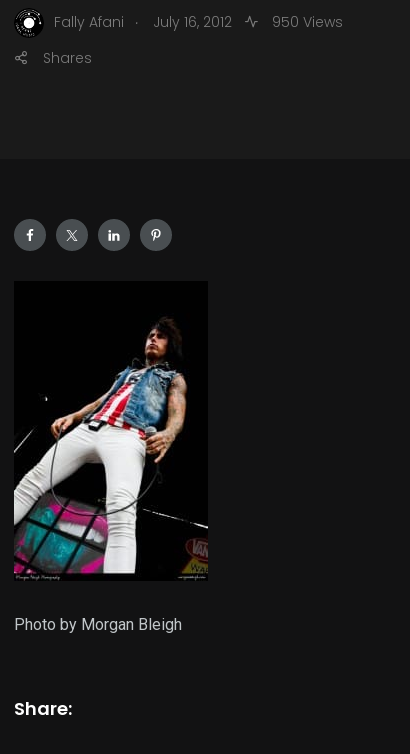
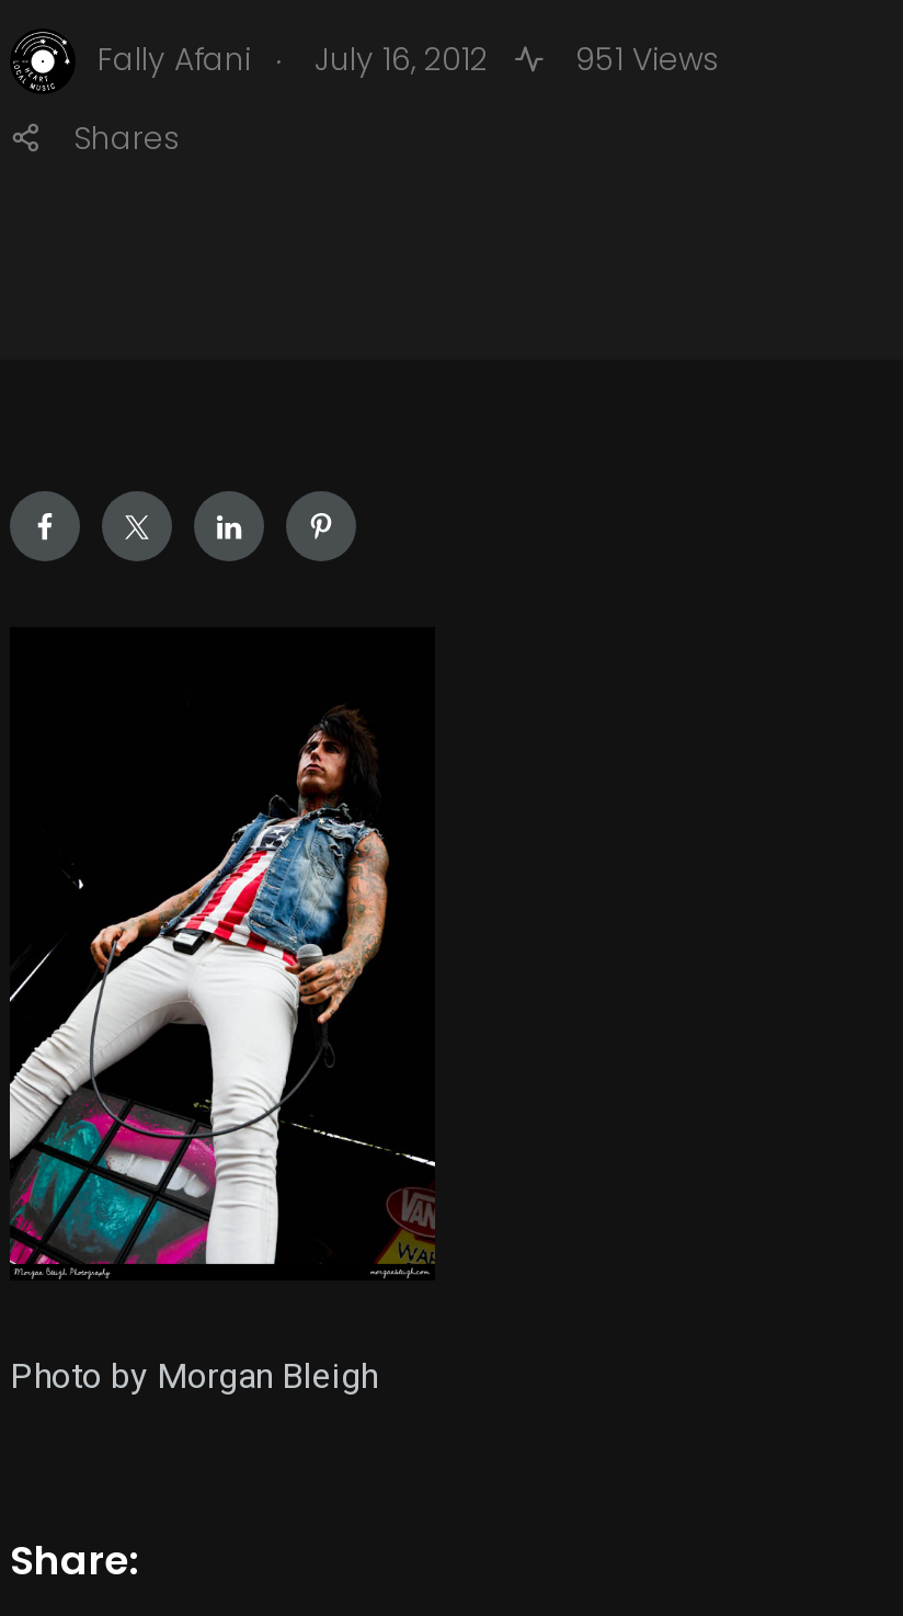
- Fally Afani . July 16, 2012 950 Views
+ Fally Afani . July 16, 2012 951 Views
